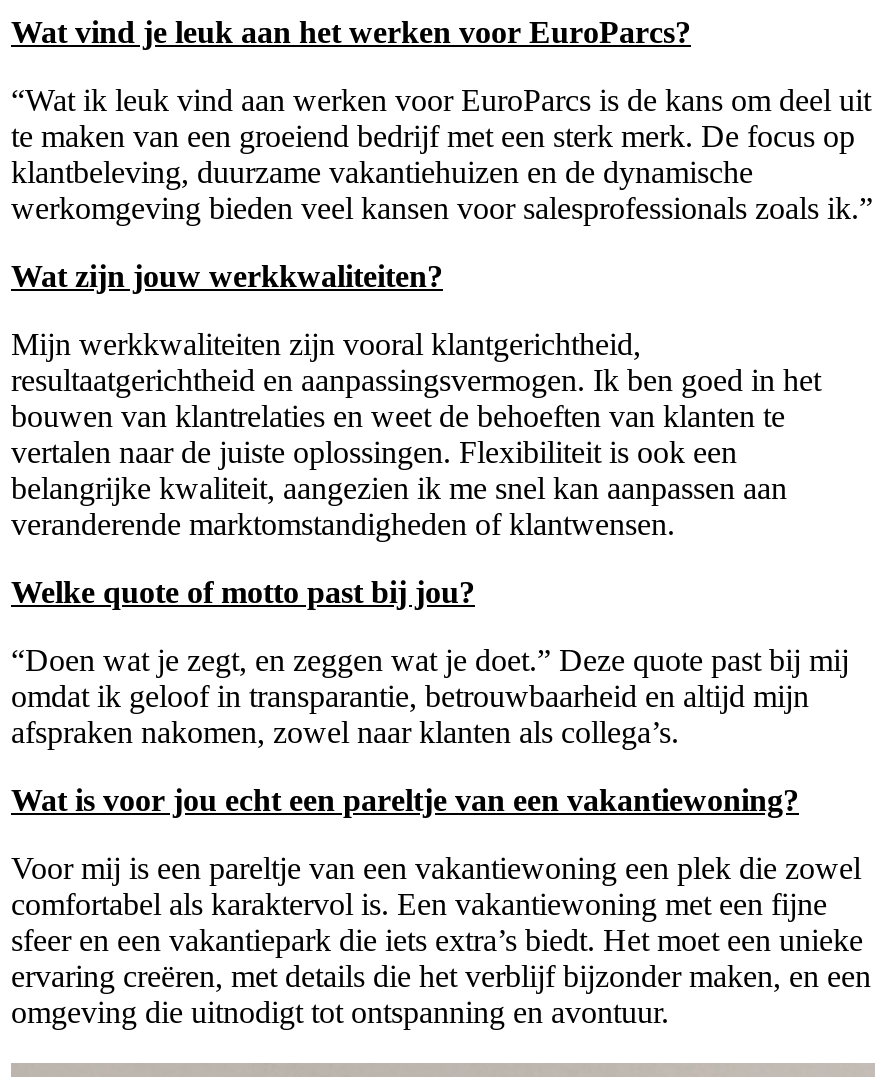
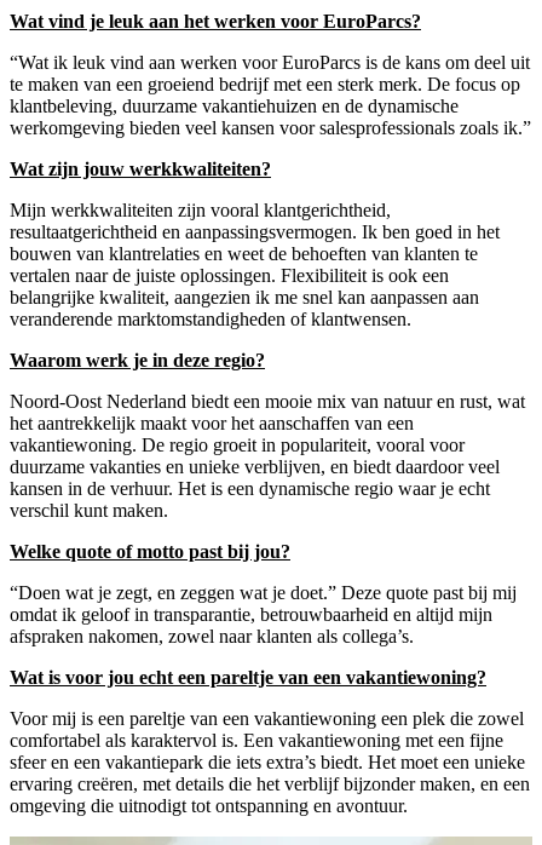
+ Waarom werk je in deze regio?
+ Noord-Oost Nederland biedt een mooie mix van natuur en rust, wat
+ het aantrekkelijk maakt voor het aanschaffen van een
+ vakantiewoning. De regio groeit in populariteit, vooral voor
+ duurzame vakanties en unieke verblijven, en biedt daardoor veel
+ kansen in de verhuur. Het is een dynamische regio waar je echt
+ verschil kunt maken.
